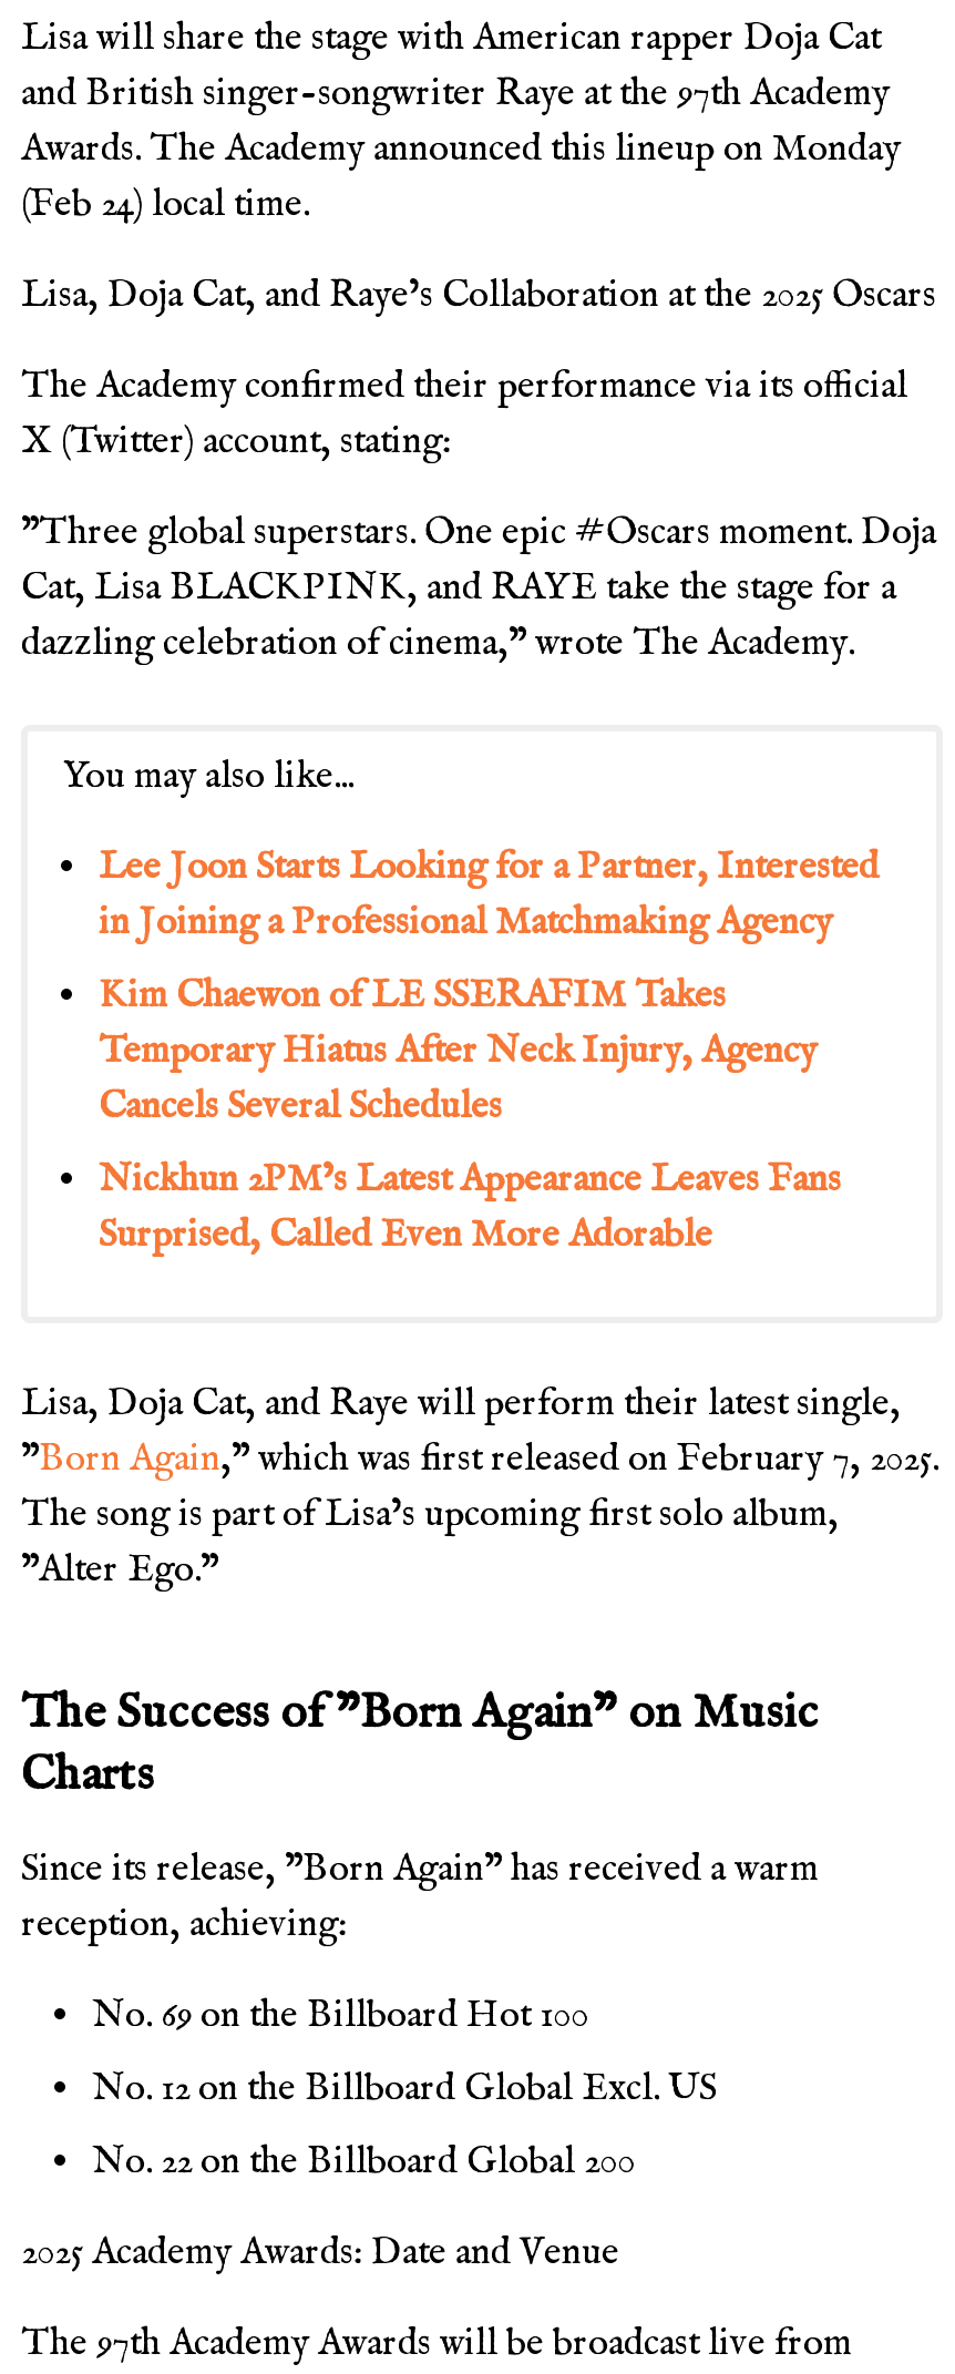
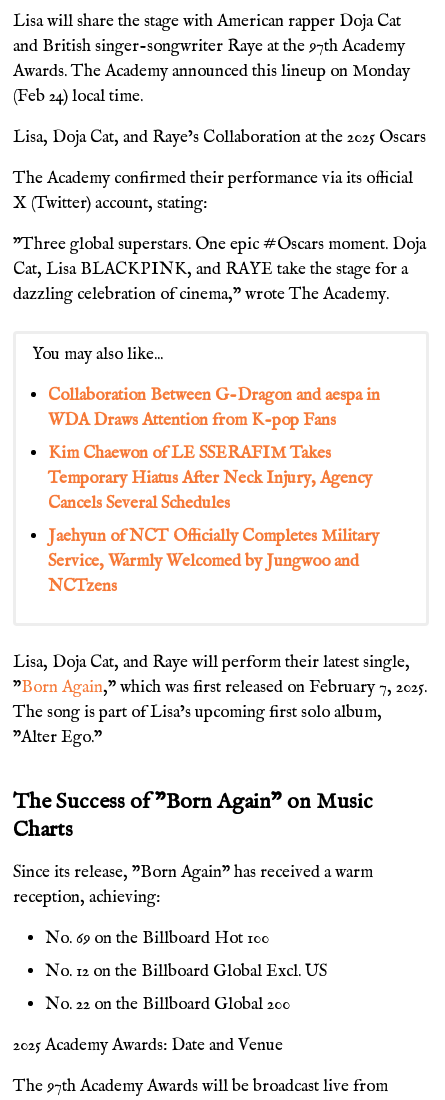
- Lee Joon Starts Looking for a Partner, Interested
- in Joining a Professional Matchmaking Agency
+ Collaboration Between G-Dragon and aespa in
+ WDA Draws Attention from K-pop Fans

- Nickhun 2PM’s Latest Appearance Leaves Fans
- Surprised, Called Even More Adorable
+ Jaehyun of NCT Officially Completes Military
+ Service, Warmly Welcomed by Jungwoo and
+ NCTzens
